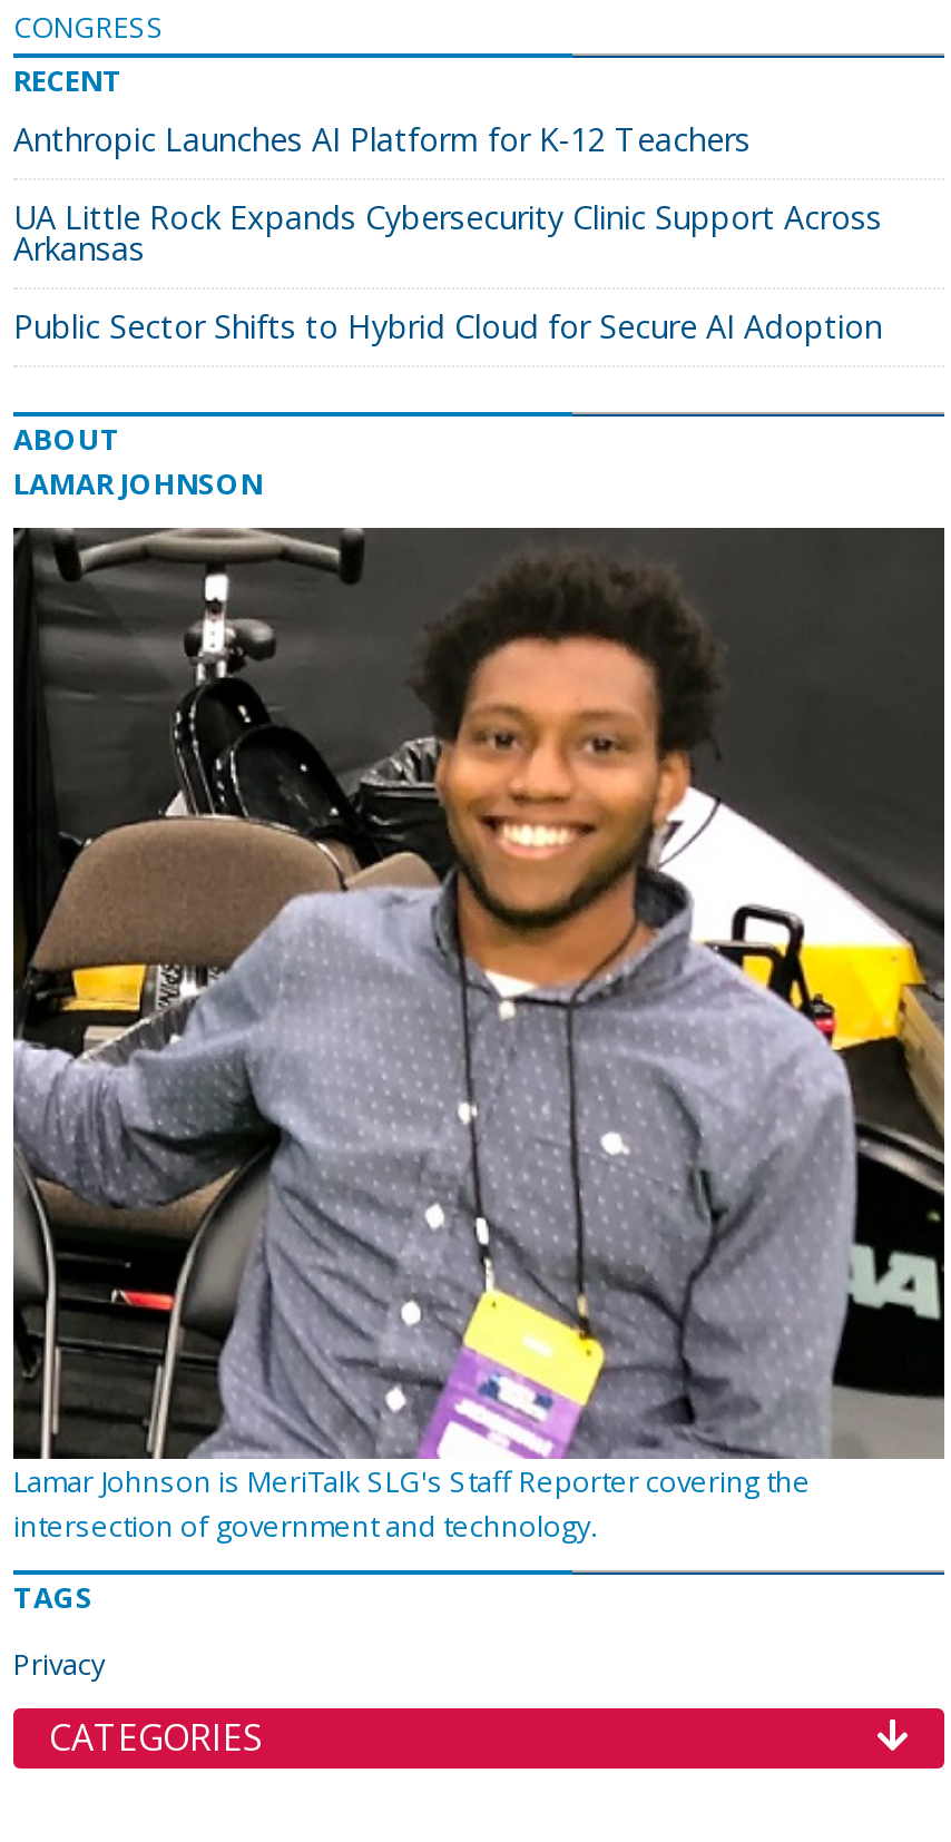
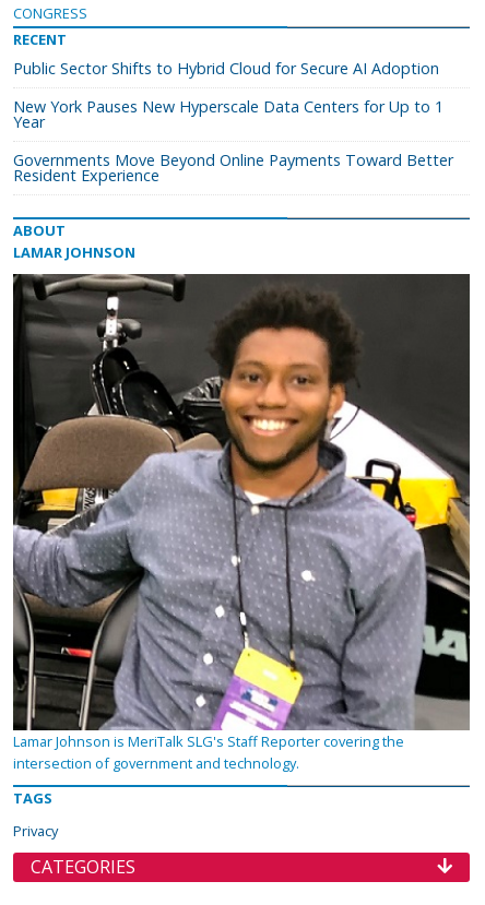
- Anthropic Launches AI Platform for K-12 Teachers
- UA Little Rock Expands Cybersecurity Clinic Support Across
- Arkansas

moved up: Public Sector Shifts to Hybrid Cloud for Secure AI Adoption

+ New York Pauses New Hyperscale Data Centers for Up to 1
+ Year
+ Governments Move Beyond Online Payments Toward Better
+ Resident Experience
